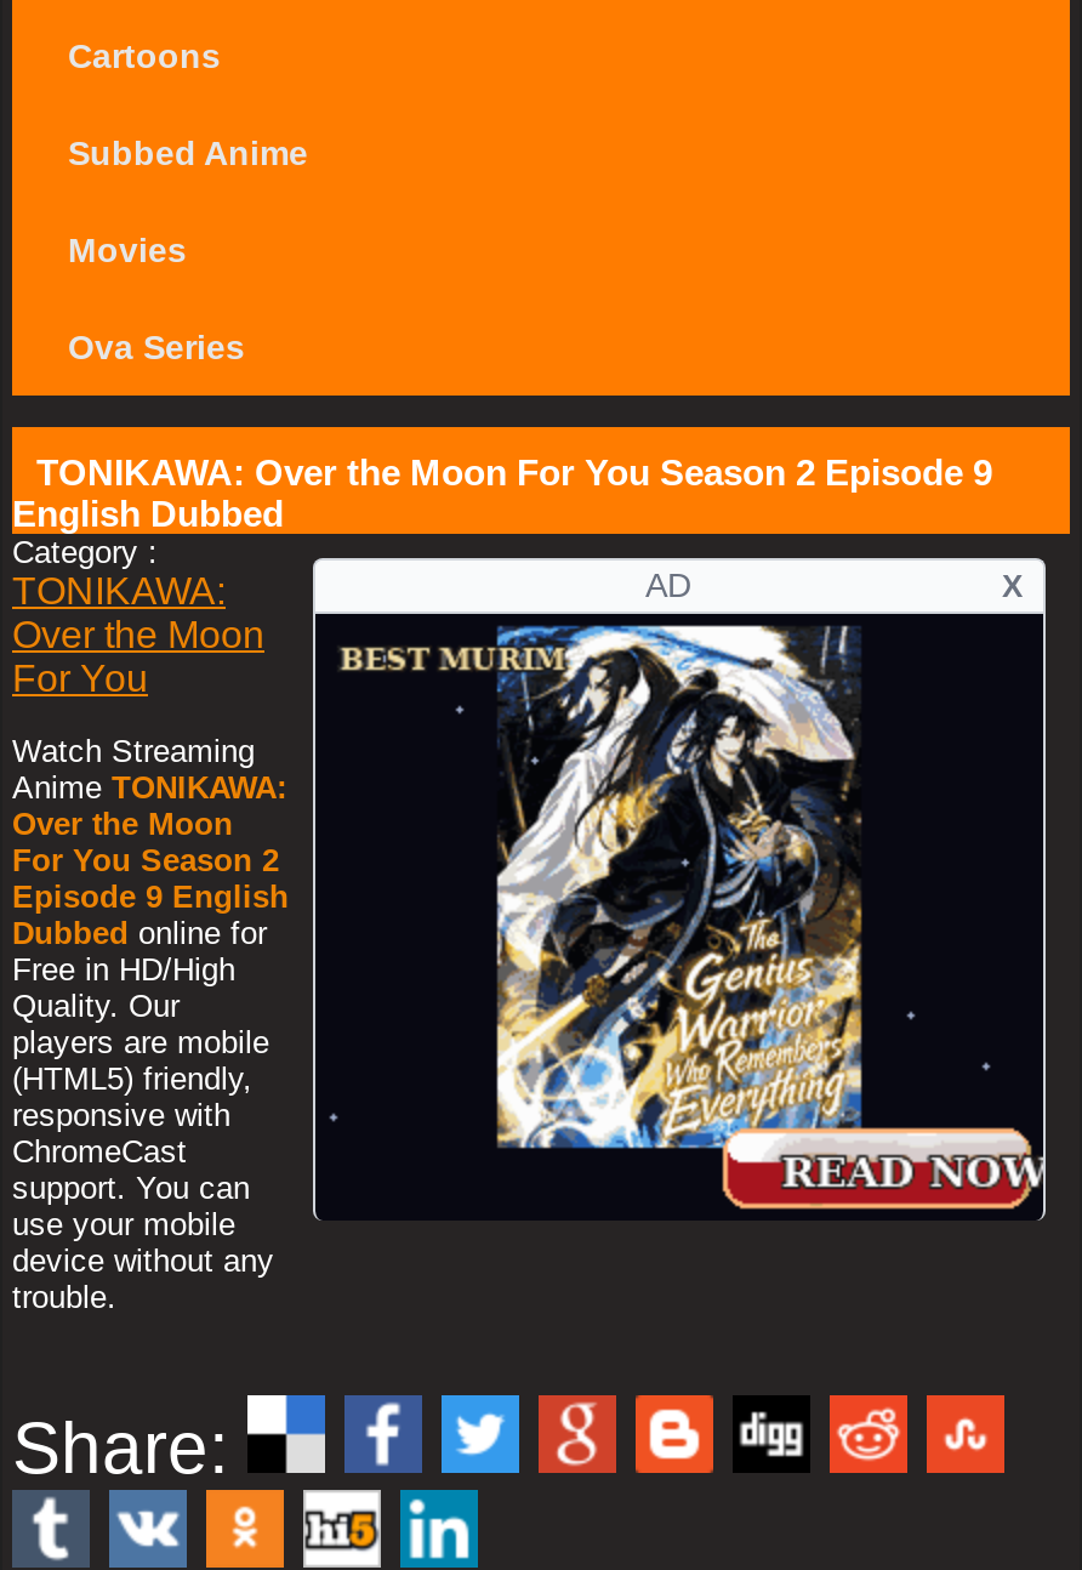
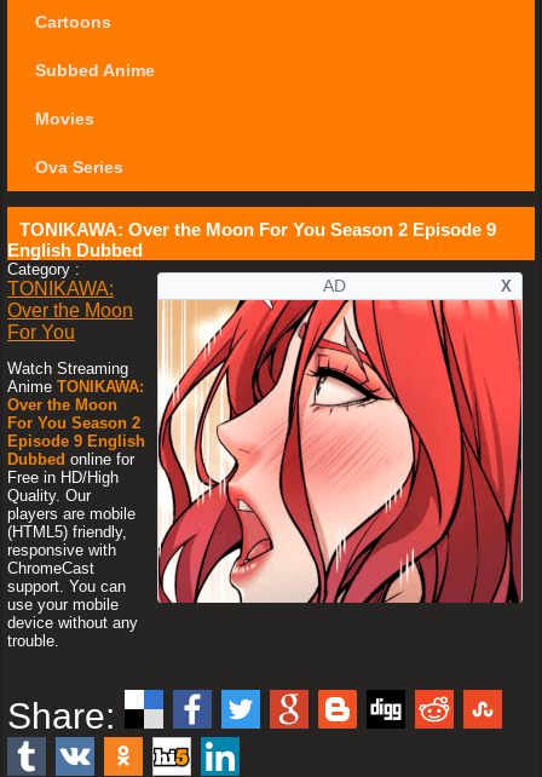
- [image]
+ [image]
